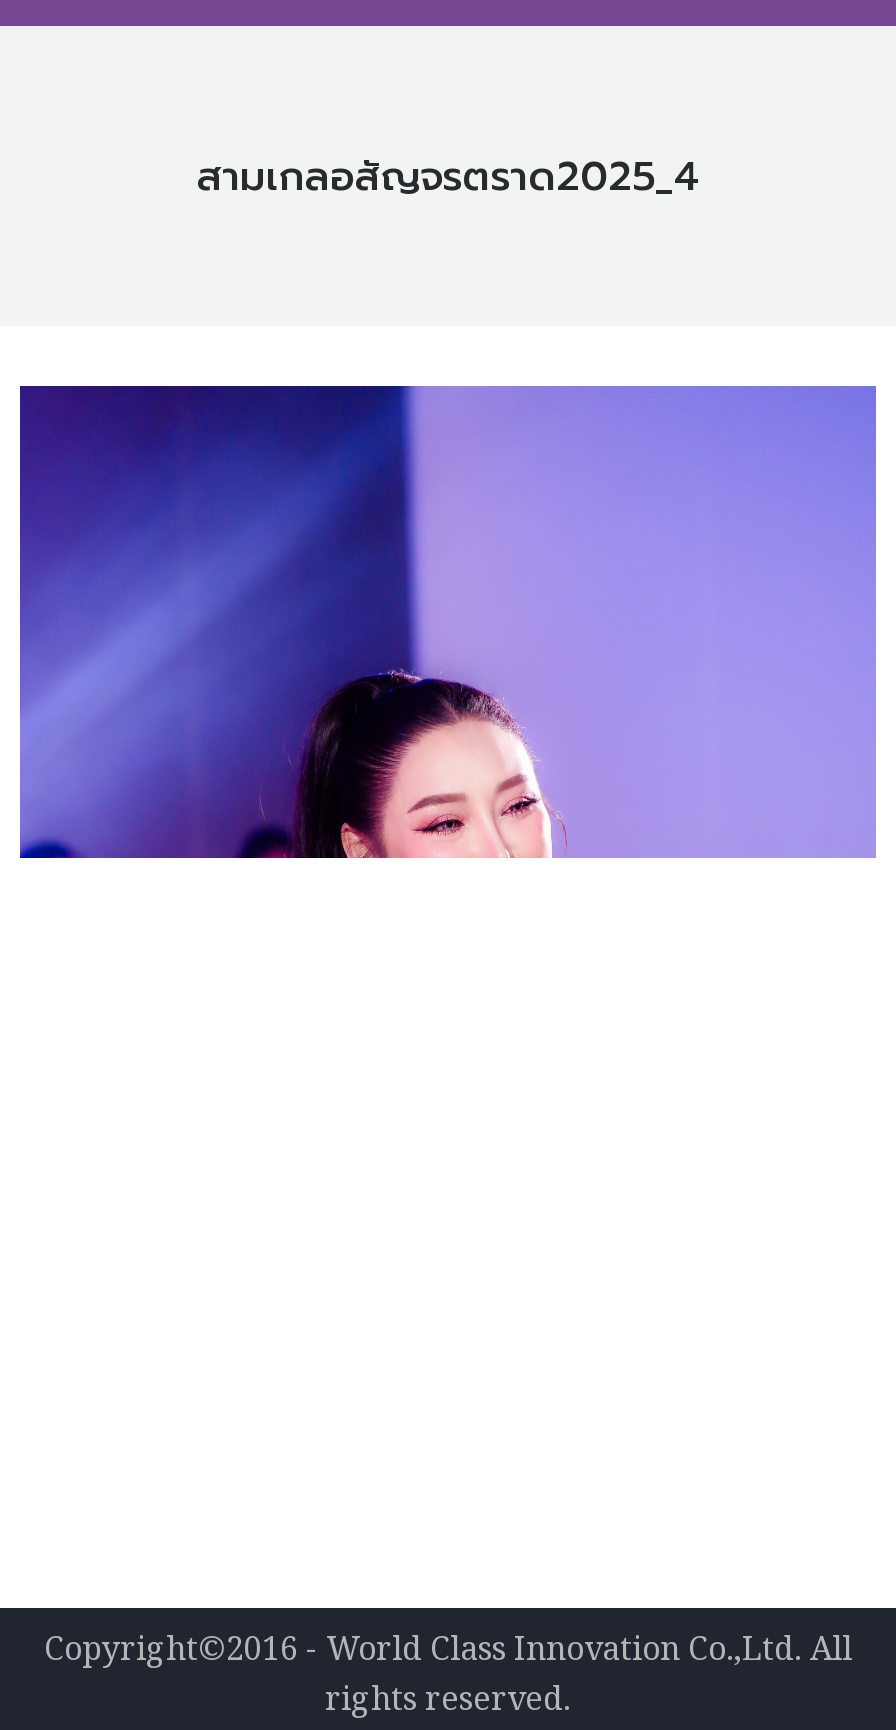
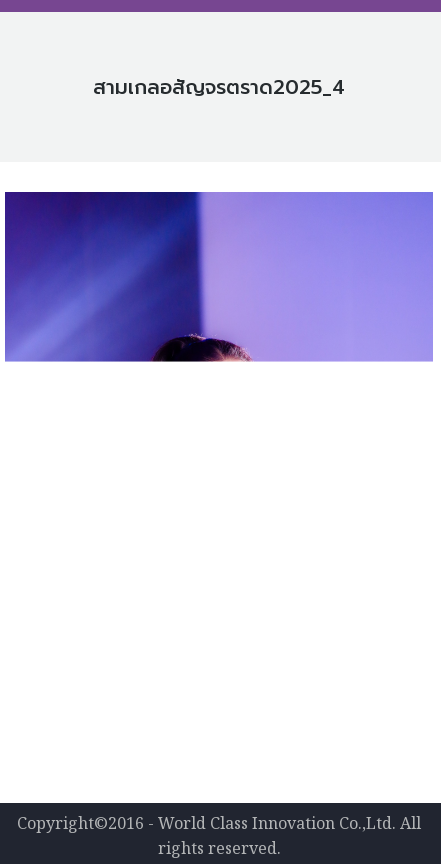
- [image]
